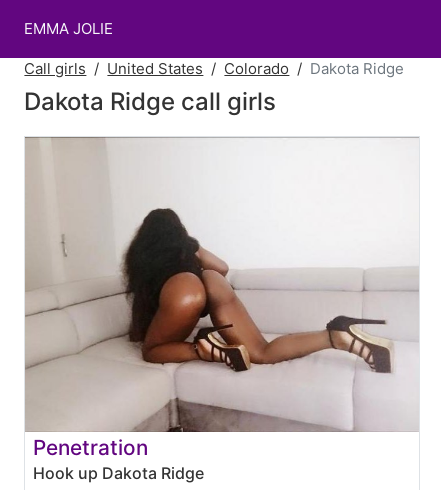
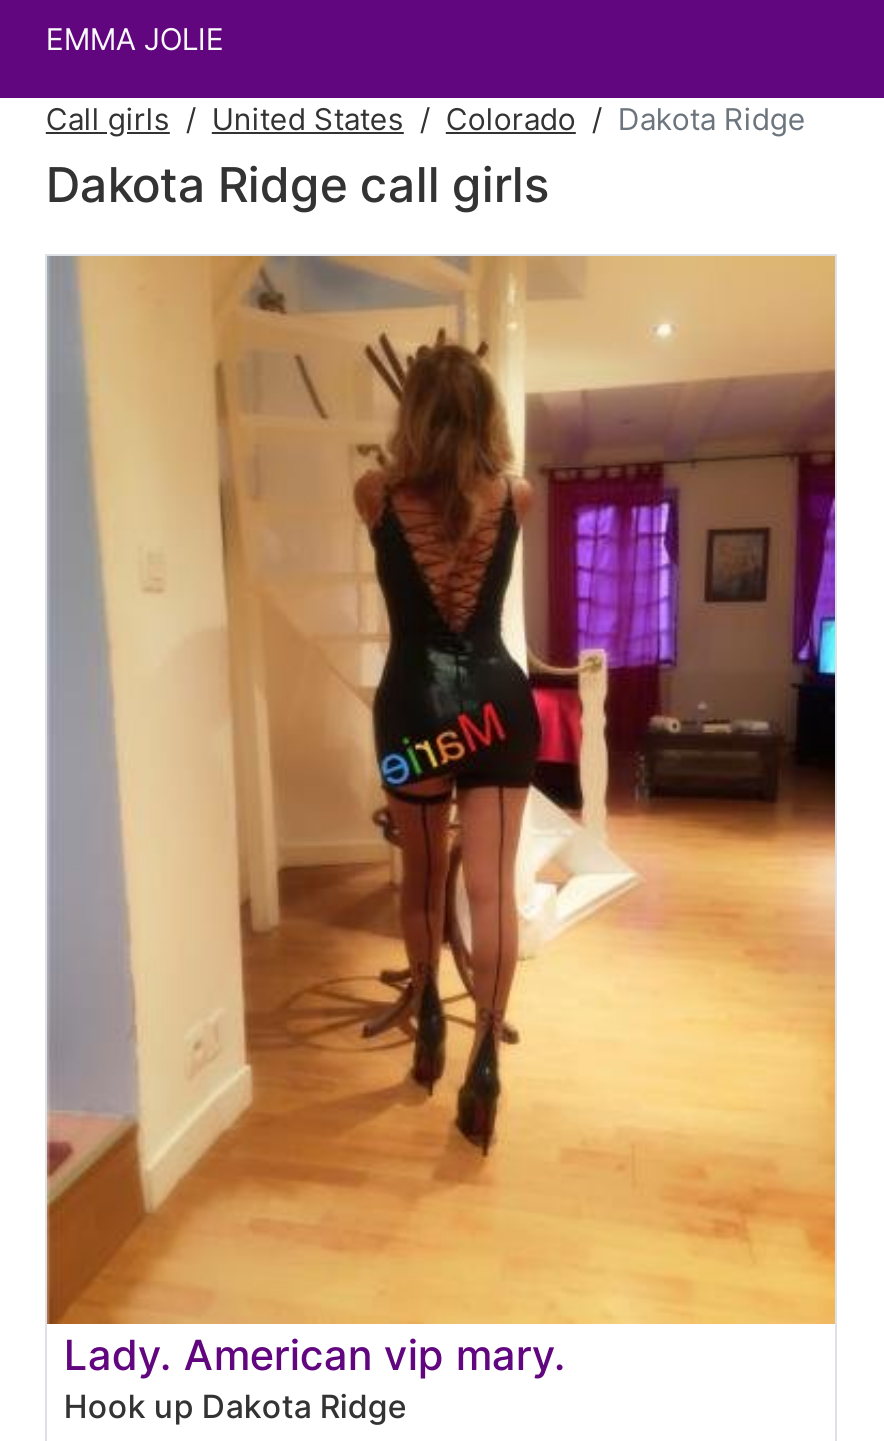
- [image]
- Penetration
+ [image]
+ Lady. American vip mary.
